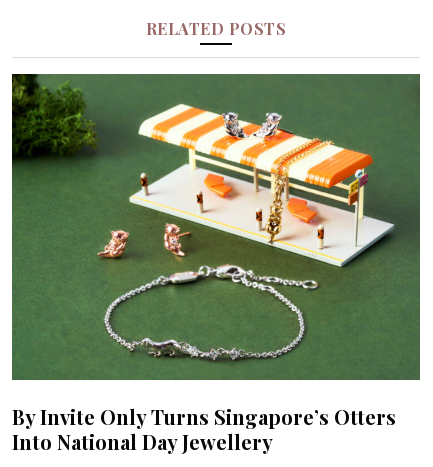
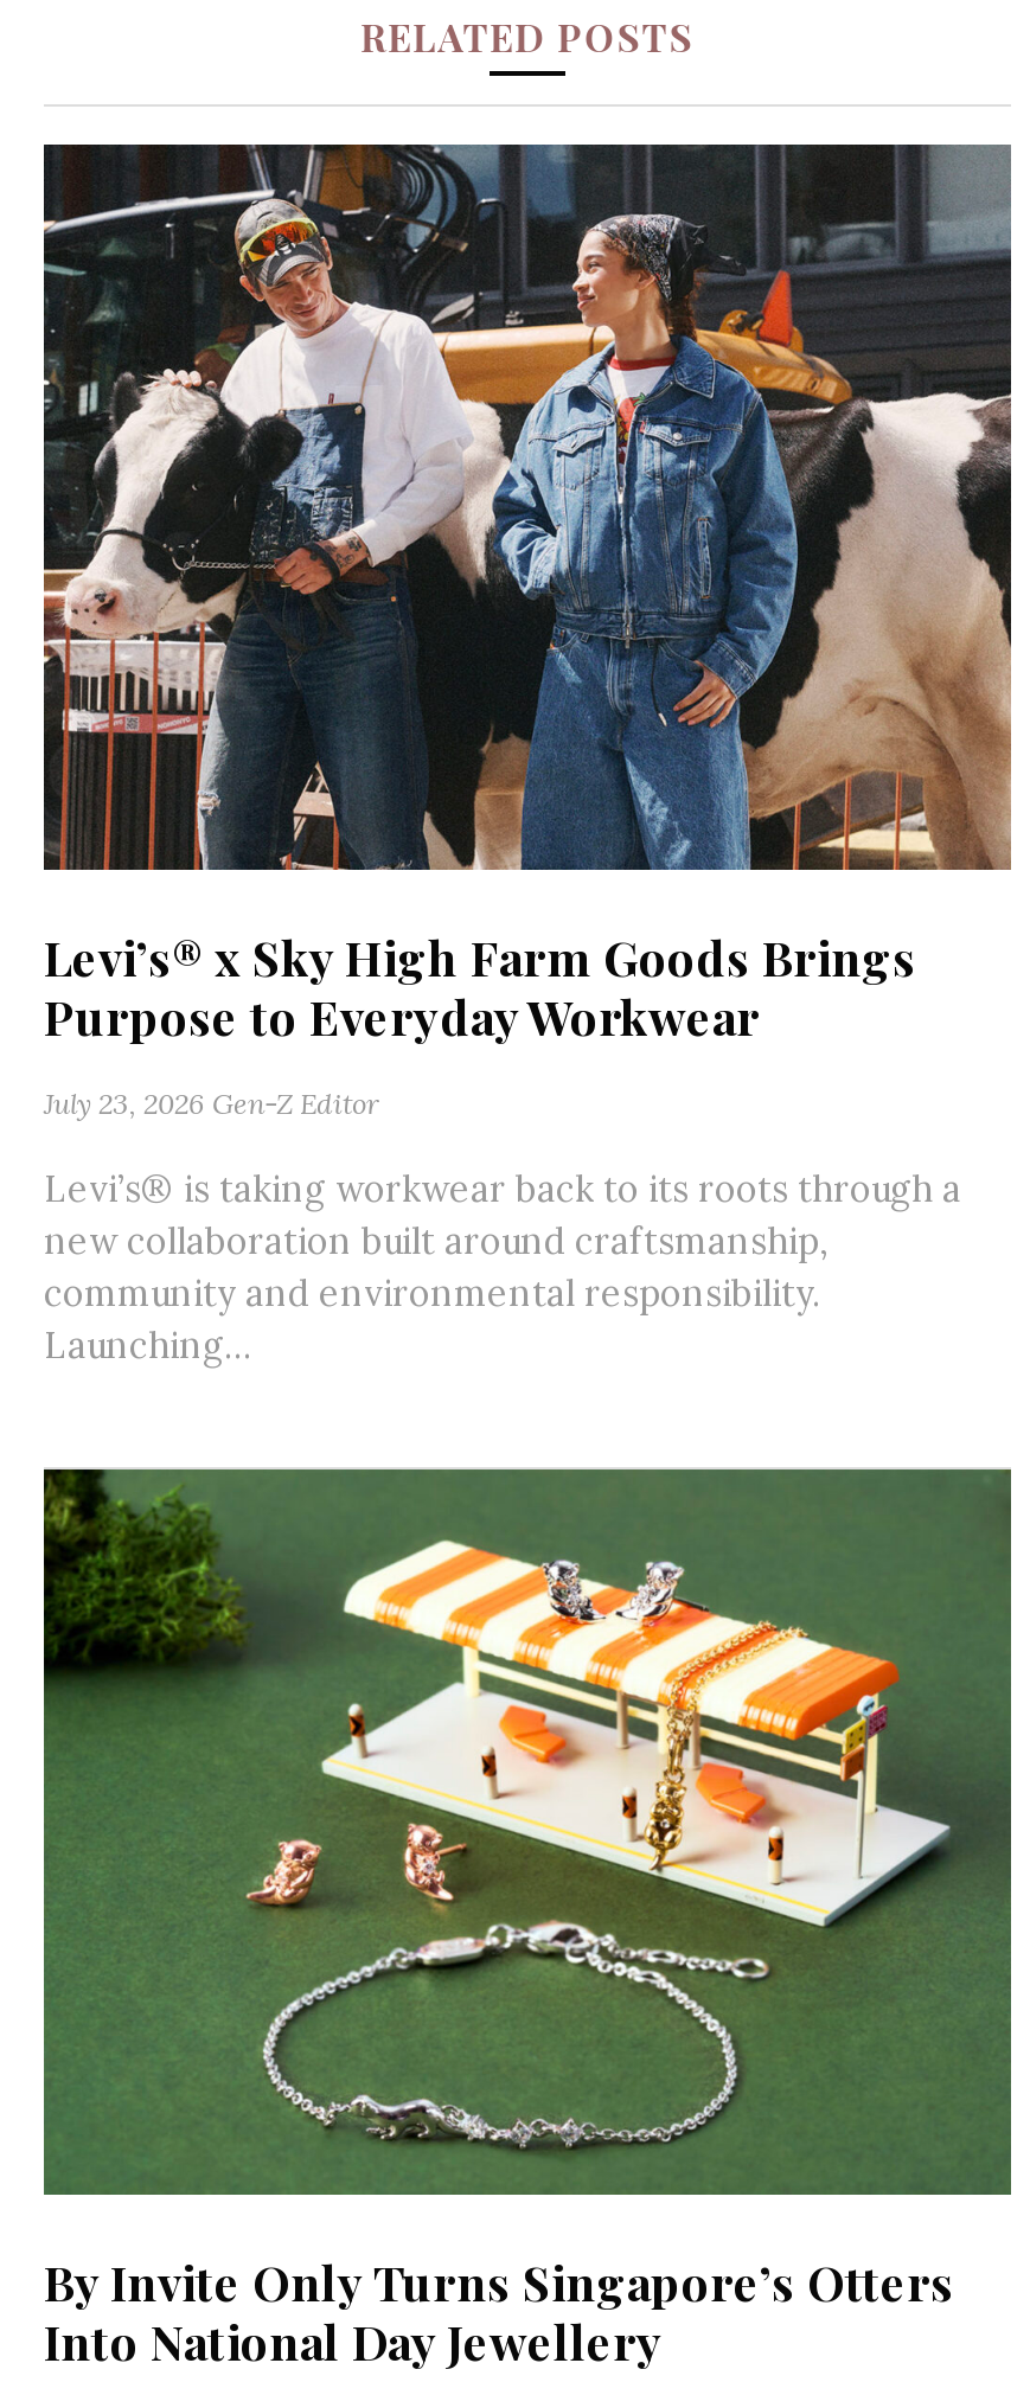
+ [image]
+ Levi’s® x Sky High Farm Goods Brings
+ Purpose to Everyday Workwear
+ July 23, 2026 Gen-Z Editor
+ Levi’s® is taking workwear back to its roots through a
+ new collaboration built around craftsmanship,
+ community and environmental responsibility.
+ Launching...
